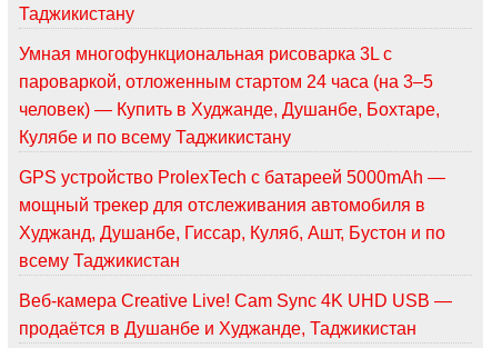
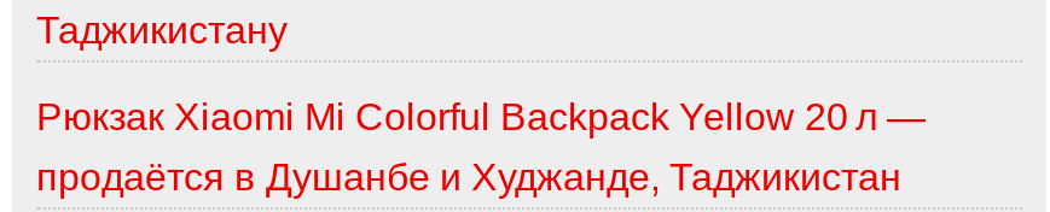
- Умная многофункциональная рисоварка 3L с
- пароваркой, отложенным стартом 24 часа (на 3–5
- человек) — Купить в Худжанде, Душанбе, Бохтаре,
- Кулябе и по всему Таджикистану
- GPS устройство ProlexTech с батареей 5000mAh —
- мощный трекер для отслеживания автомобиля в
- Худжанд, Душанбе, Гиссар, Куляб, Ашт, Бустон и по
- всему Таджикистан
- Веб-камера Creative Live! Cam Sync 4K UHD USB —
+ Рюкзак Xiaomi Mi Colorful Backpack Yellow 20 л —
